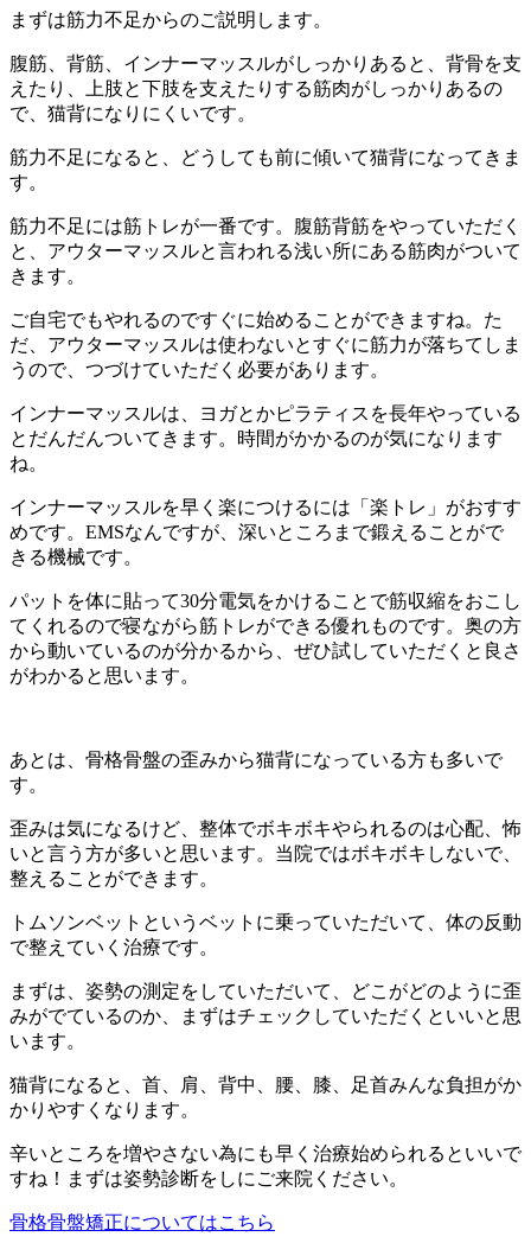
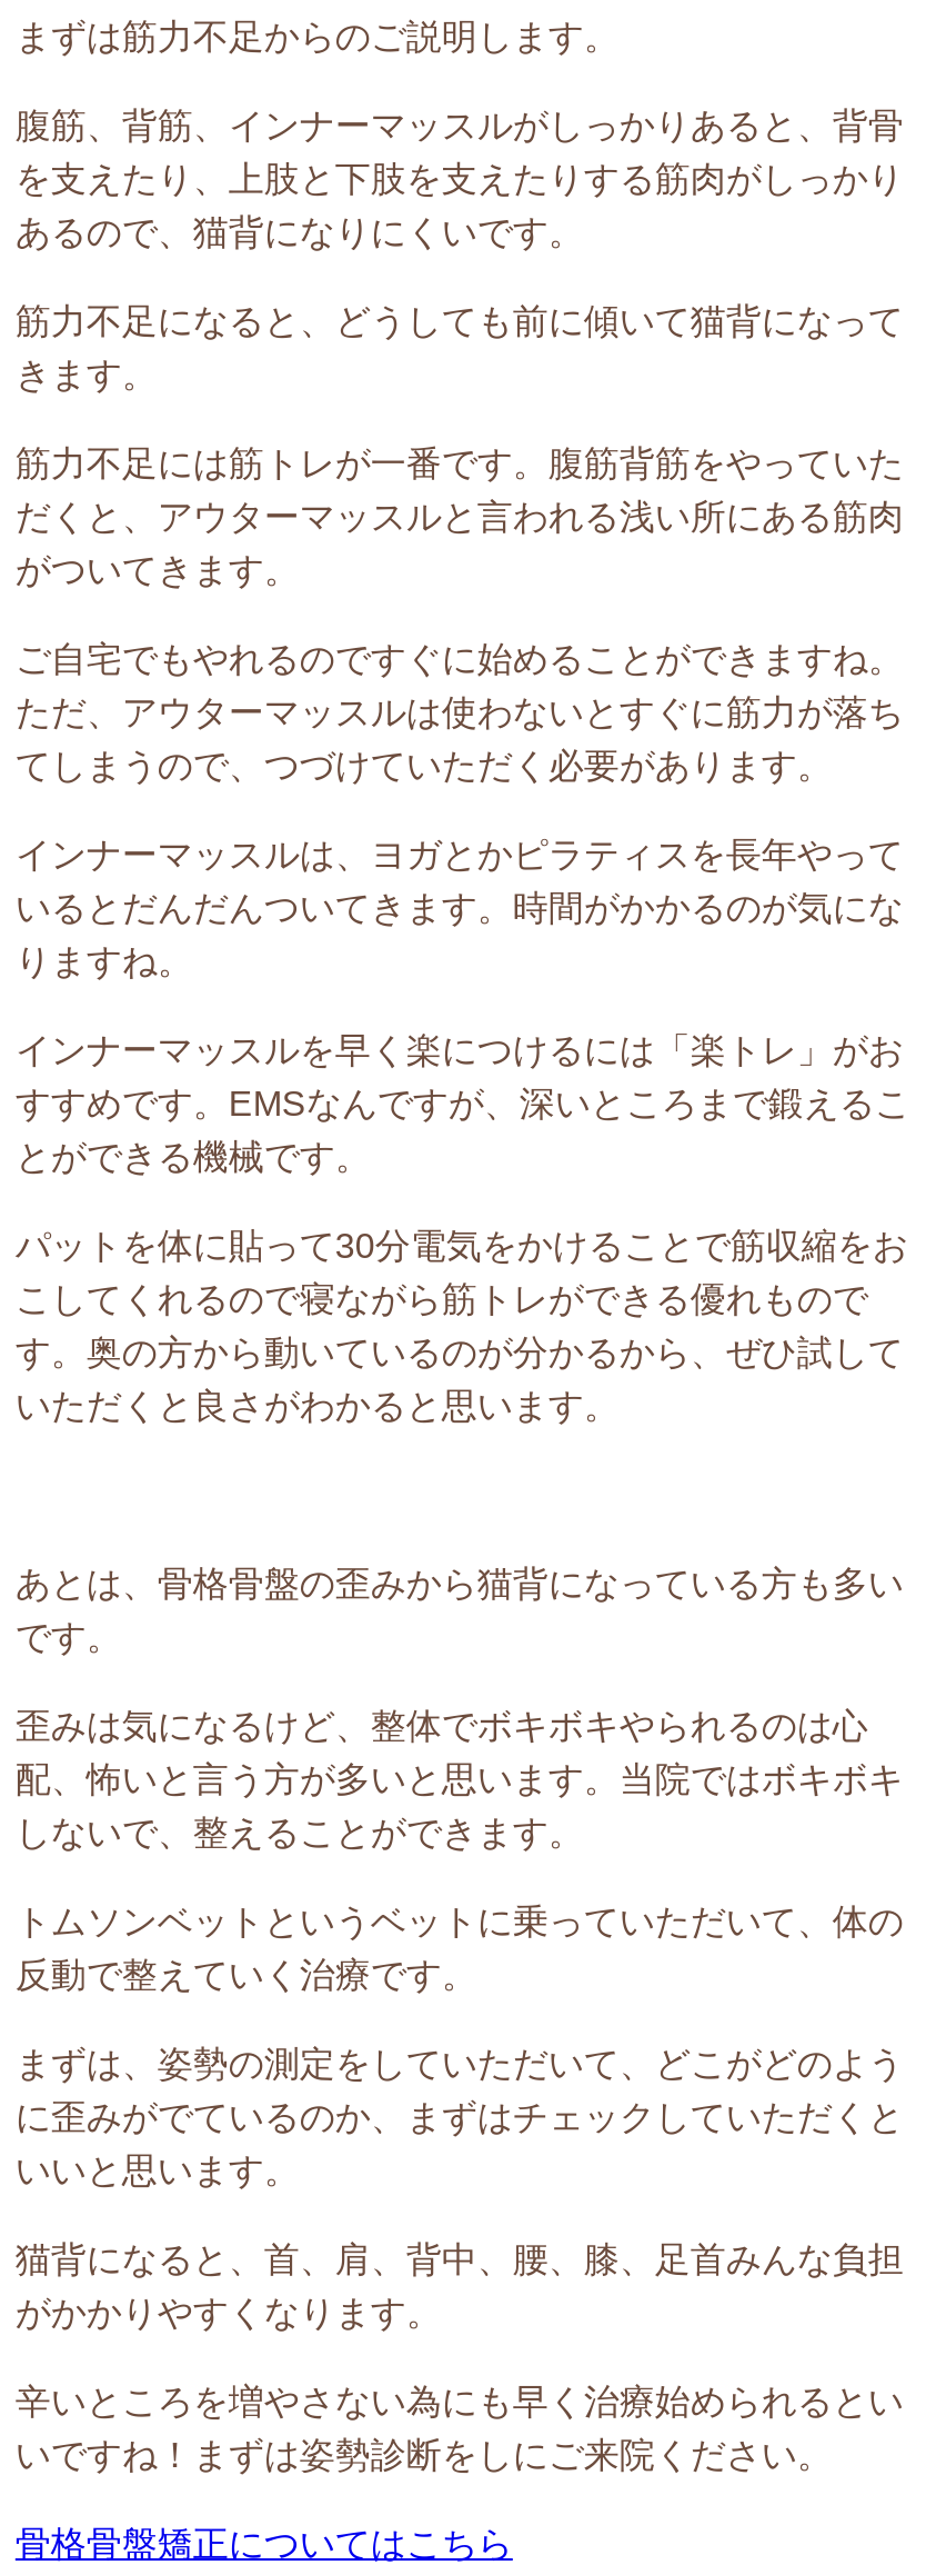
- 腹筋、背筋、インナーマッスルがしっかりあると、背骨を支
- えたり、上肢と下肢を支えたりする筋肉がしっかりあるの
- で、猫背になりにくいです。
- 筋力不足になると、どうしても前に傾いて猫背になってきま
- す。
- 筋力不足には筋トレが一番です。腹筋背筋をやっていただく
- と、アウターマッスルと言われる浅い所にある筋肉がついて
+ 腹筋、背筋、インナーマッスルがしっかりあると、背骨
+ を支えたり、上肢と下肢を支えたりする筋肉がしっかり
+ あるので、猫背になりにくいです。
+ 筋力不足になると、どうしても前に傾いて猫背になって

moved up: きます。

- ご自宅でもやれるのですぐに始めることができますね。た
- だ、アウターマッスルは使わないとすぐに筋力が落ちてしま
- うので、つづけていただく必要があります。
- インナーマッスルは、ヨガとかピラティスを長年やっている
- とだんだんついてきます。時間がかかるのが気になります
- ね。
- インナーマッスルを早く楽につけるには「楽トレ」がおすす
- めです。EMSなんですが、深いところまで鍛えることがで
- きる機械です。
- パットを体に貼って30分電気をかけることで筋収縮をおこし
- てくれるので寝ながら筋トレができる優れものです。奥の方
- から動いているのが分かるから、ぜひ試していただくと良さ
- がわかると思います。
+ 筋力不足には筋トレが一番です。腹筋背筋をやっていた
+ だくと、アウターマッスルと言われる浅い所にある筋肉
+ がついてきます。
+ ご自宅でもやれるのですぐに始めることができますね。
+ ただ、アウターマッスルは使わないとすぐに筋力が落ち
+ てしまうので、つづけていただく必要があります。
+ インナーマッスルは、ヨガとかピラティスを長年やって
+ いるとだんだんついてきます。時間がかかるのが気にな
+ りますね。
+ インナーマッスルを早く楽につけるには「楽トレ」がお
+ すすめです。EMSなんですが、深いところまで鍛えるこ
+ とができる機械です。
+ パットを体に貼って30分電気をかけることで筋収縮をお
+ こしてくれるので寝ながら筋トレができる優れもので
+ す。奥の方から動いているのが分かるから、ぜひ試して
+ いただくと良さがわかると思います。
